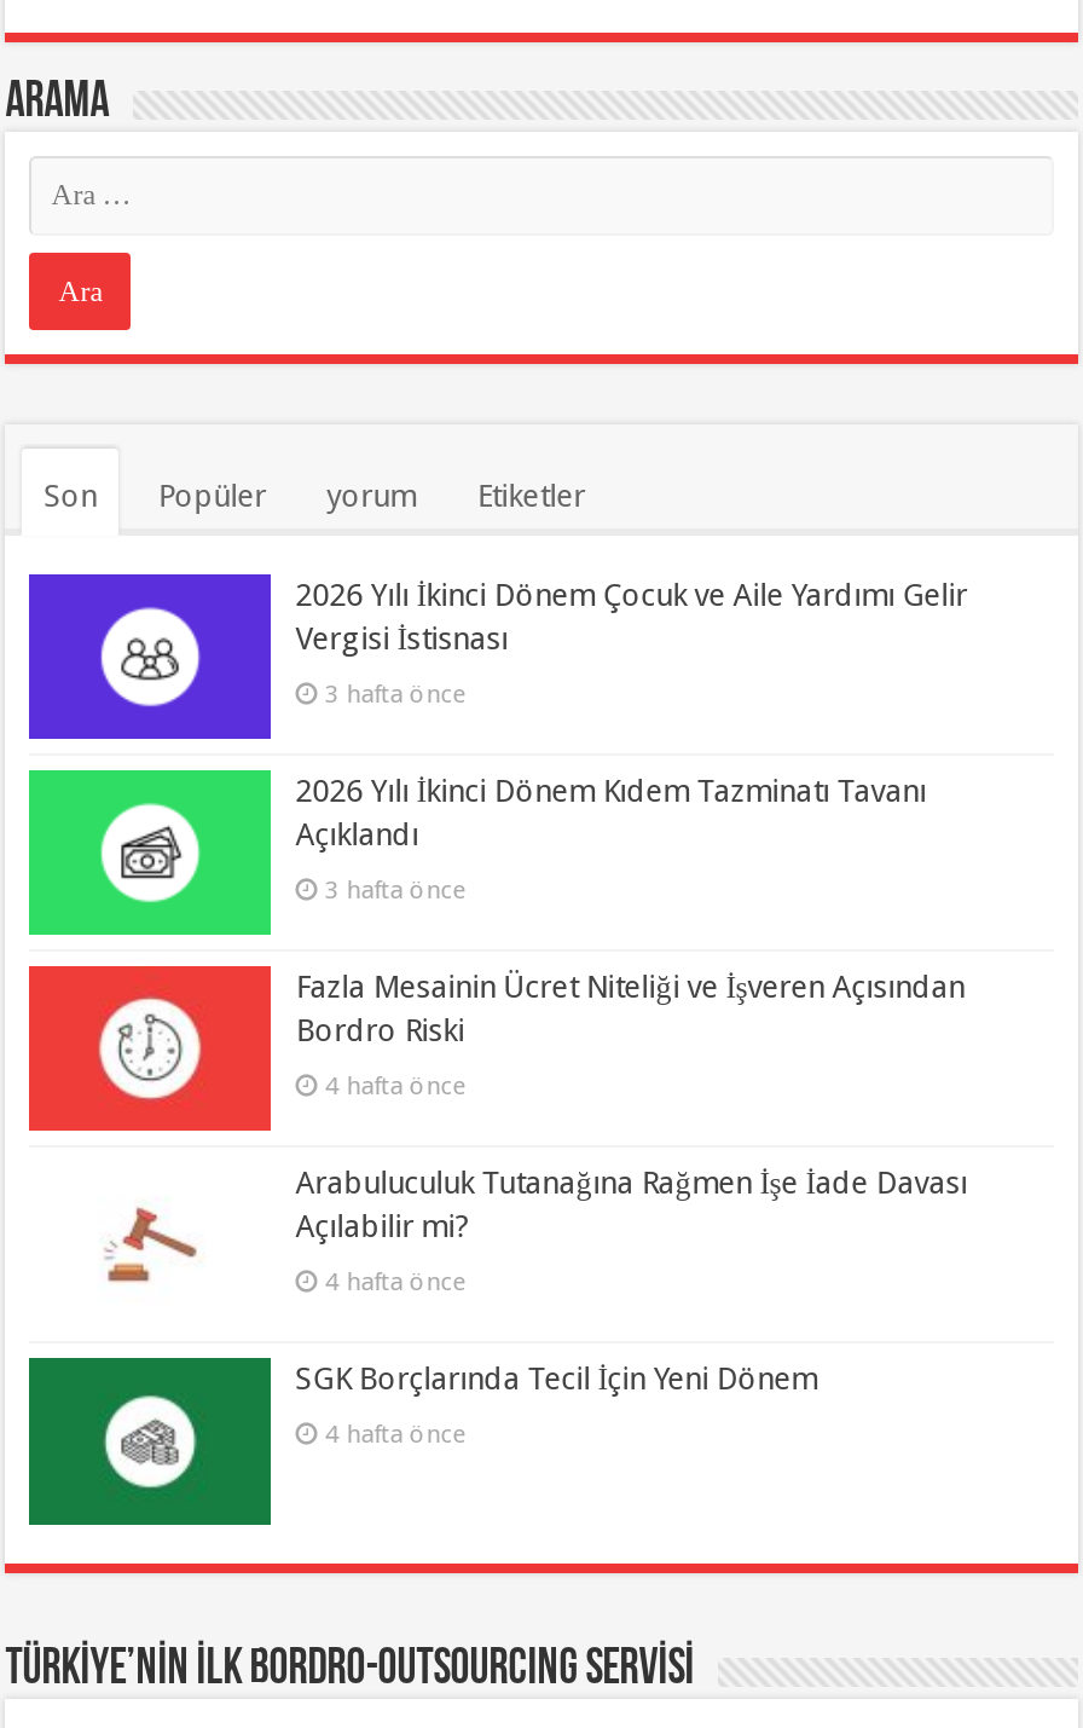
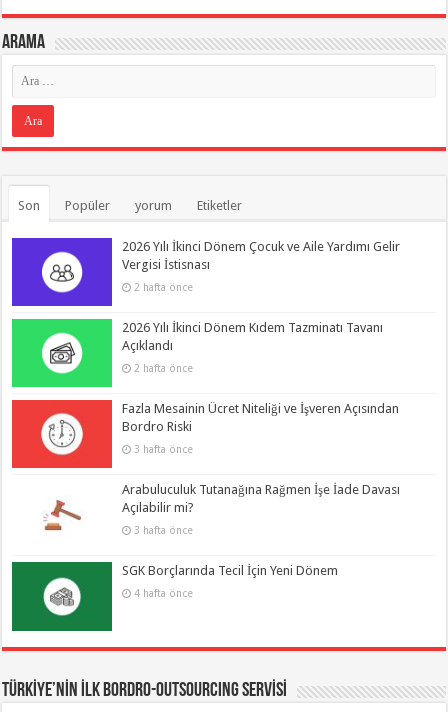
- 3 hafta önce
+ 2 hafta önce

- 3 hafta önce
+ 2 hafta önce

- 4 hafta önce
+ 3 hafta önce

- 4 hafta önce
+ 3 hafta önce
